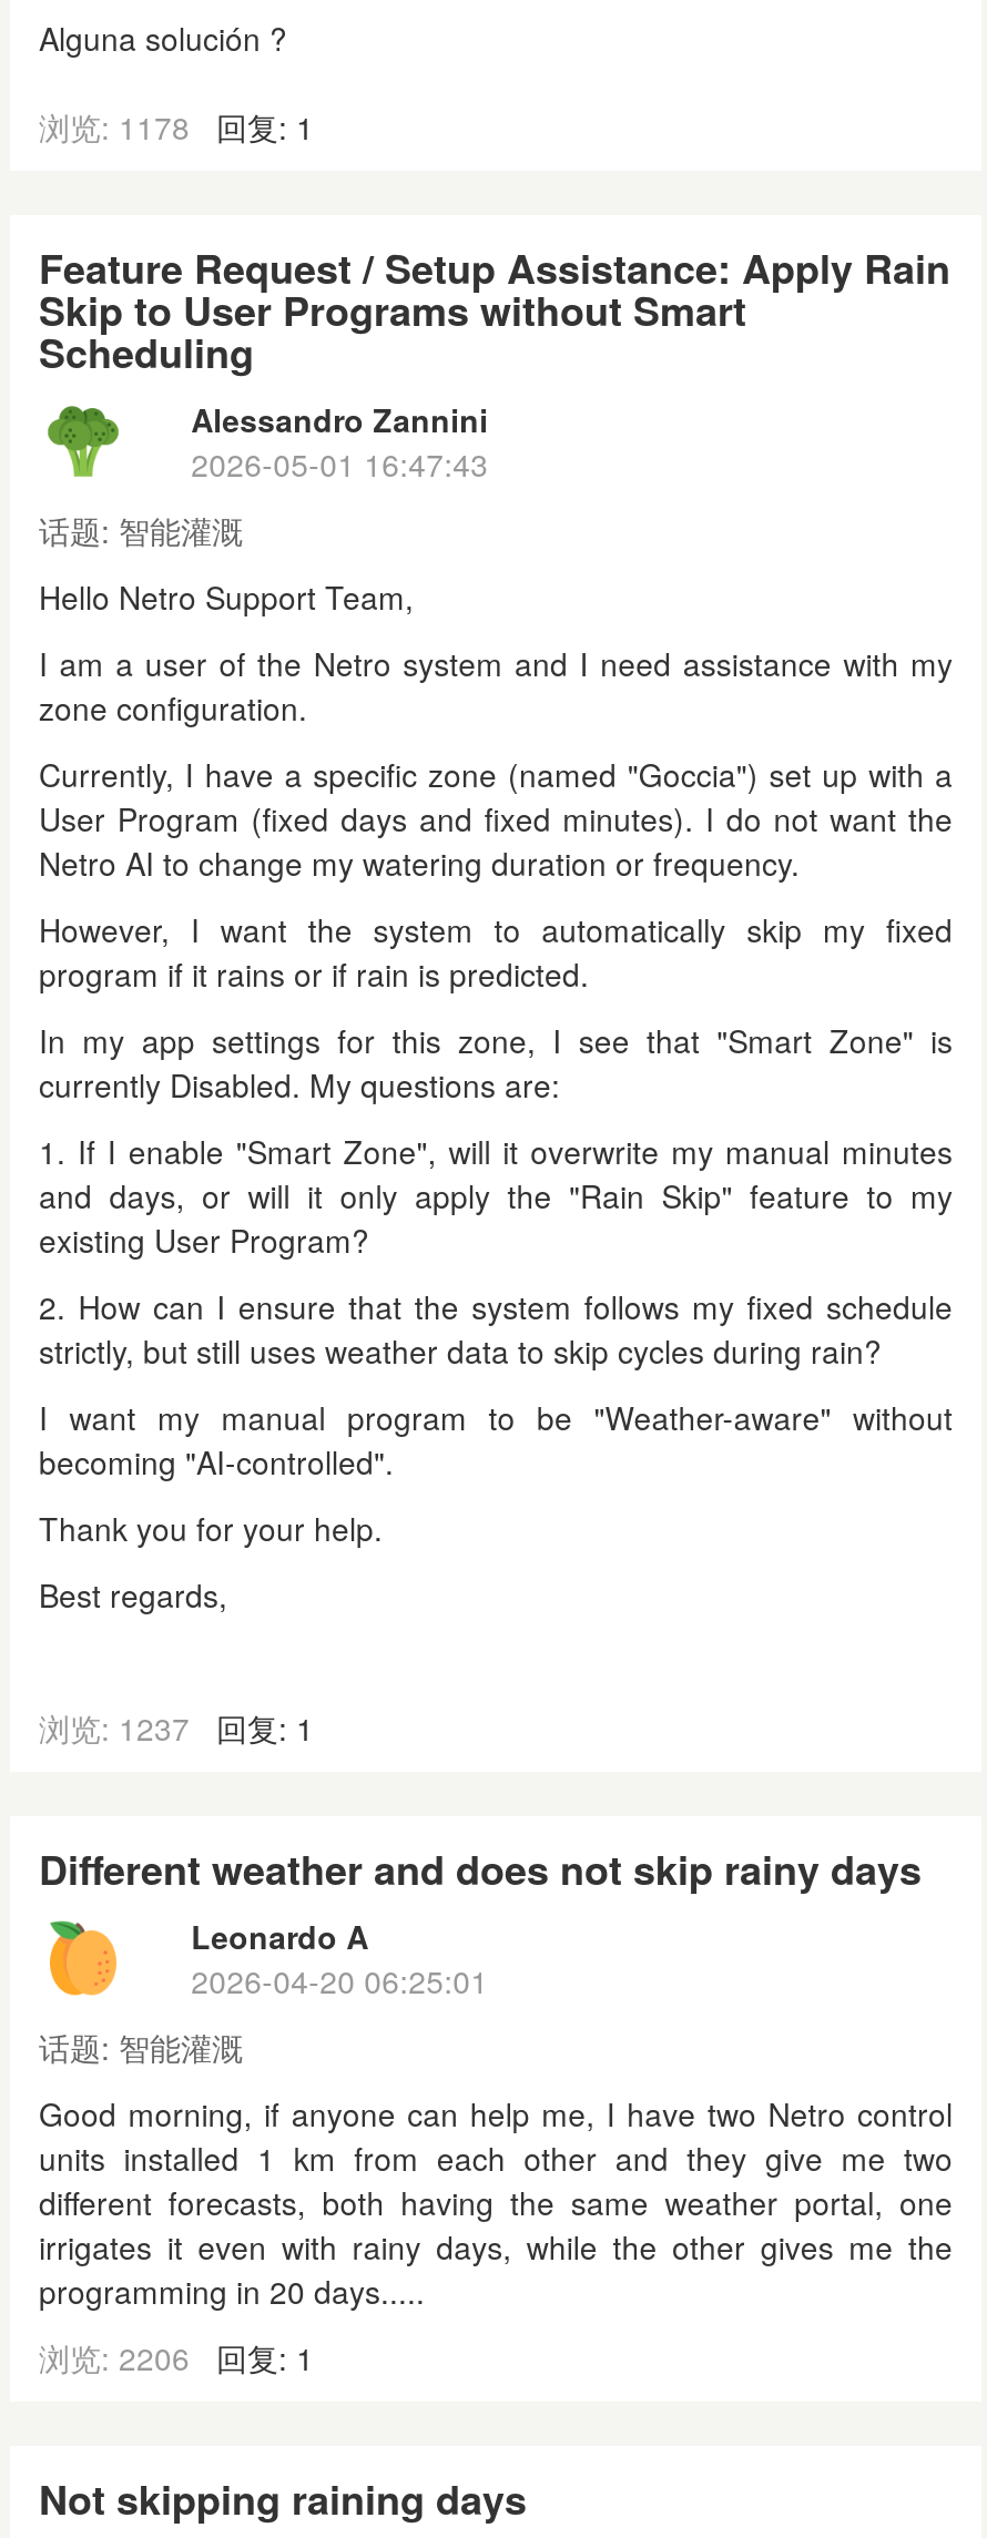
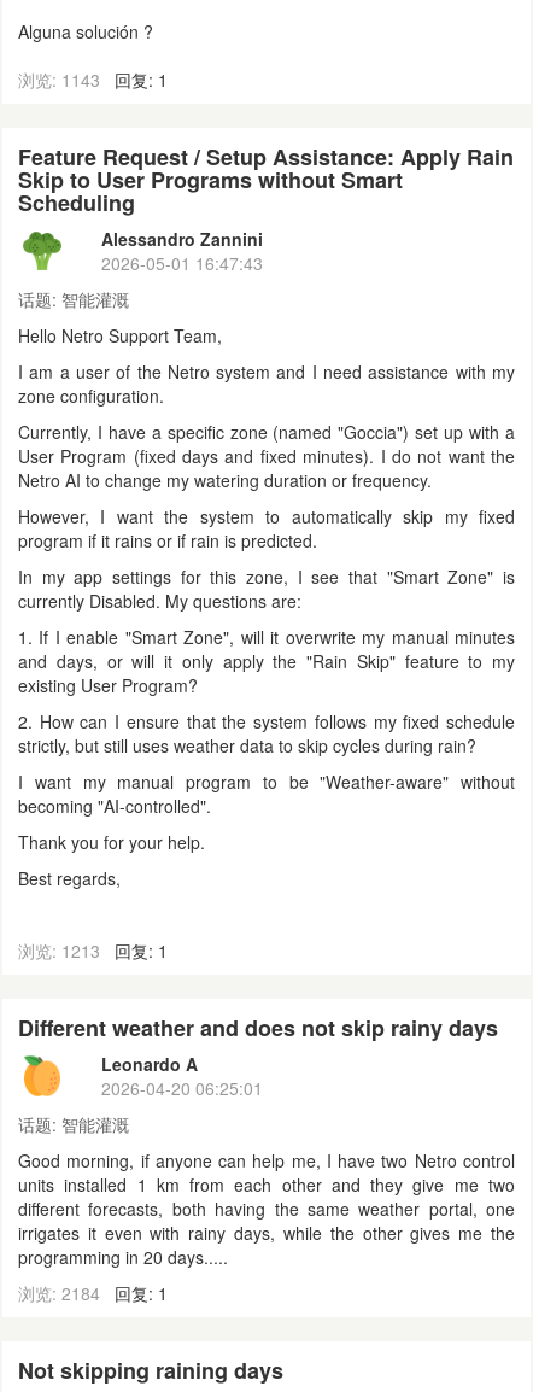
- 浏览: 1178 回复: 1
+ 浏览: 1143 回复: 1

- 浏览: 1237 回复: 1
+ 浏览: 1213 回复: 1

- 浏览: 2206 回复: 1
+ 浏览: 2184 回复: 1
